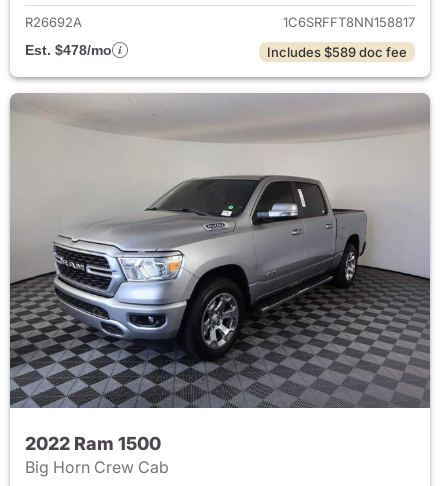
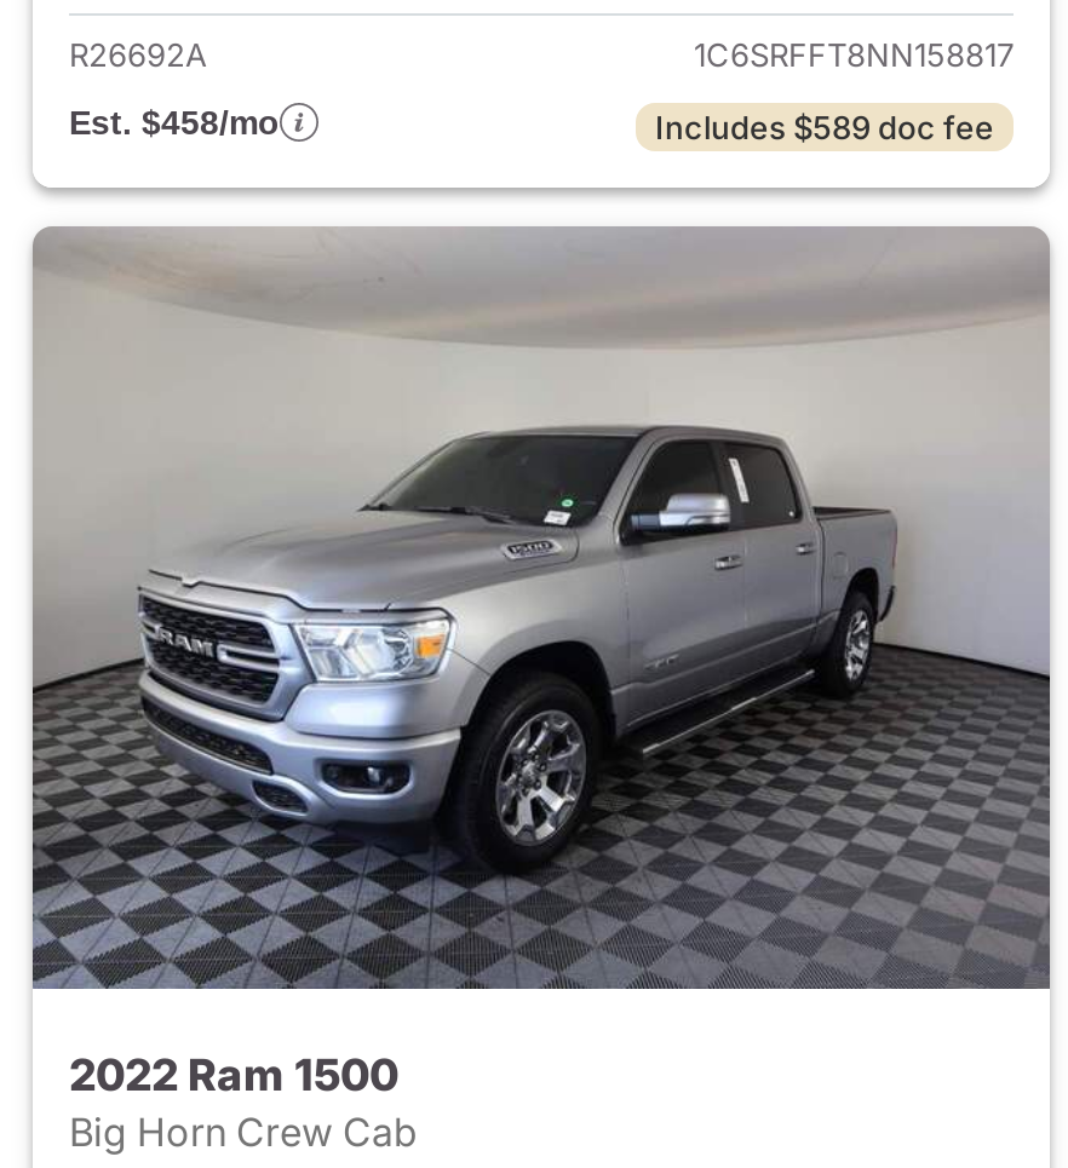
- Est. $478/mo
+ Est. $458/mo
